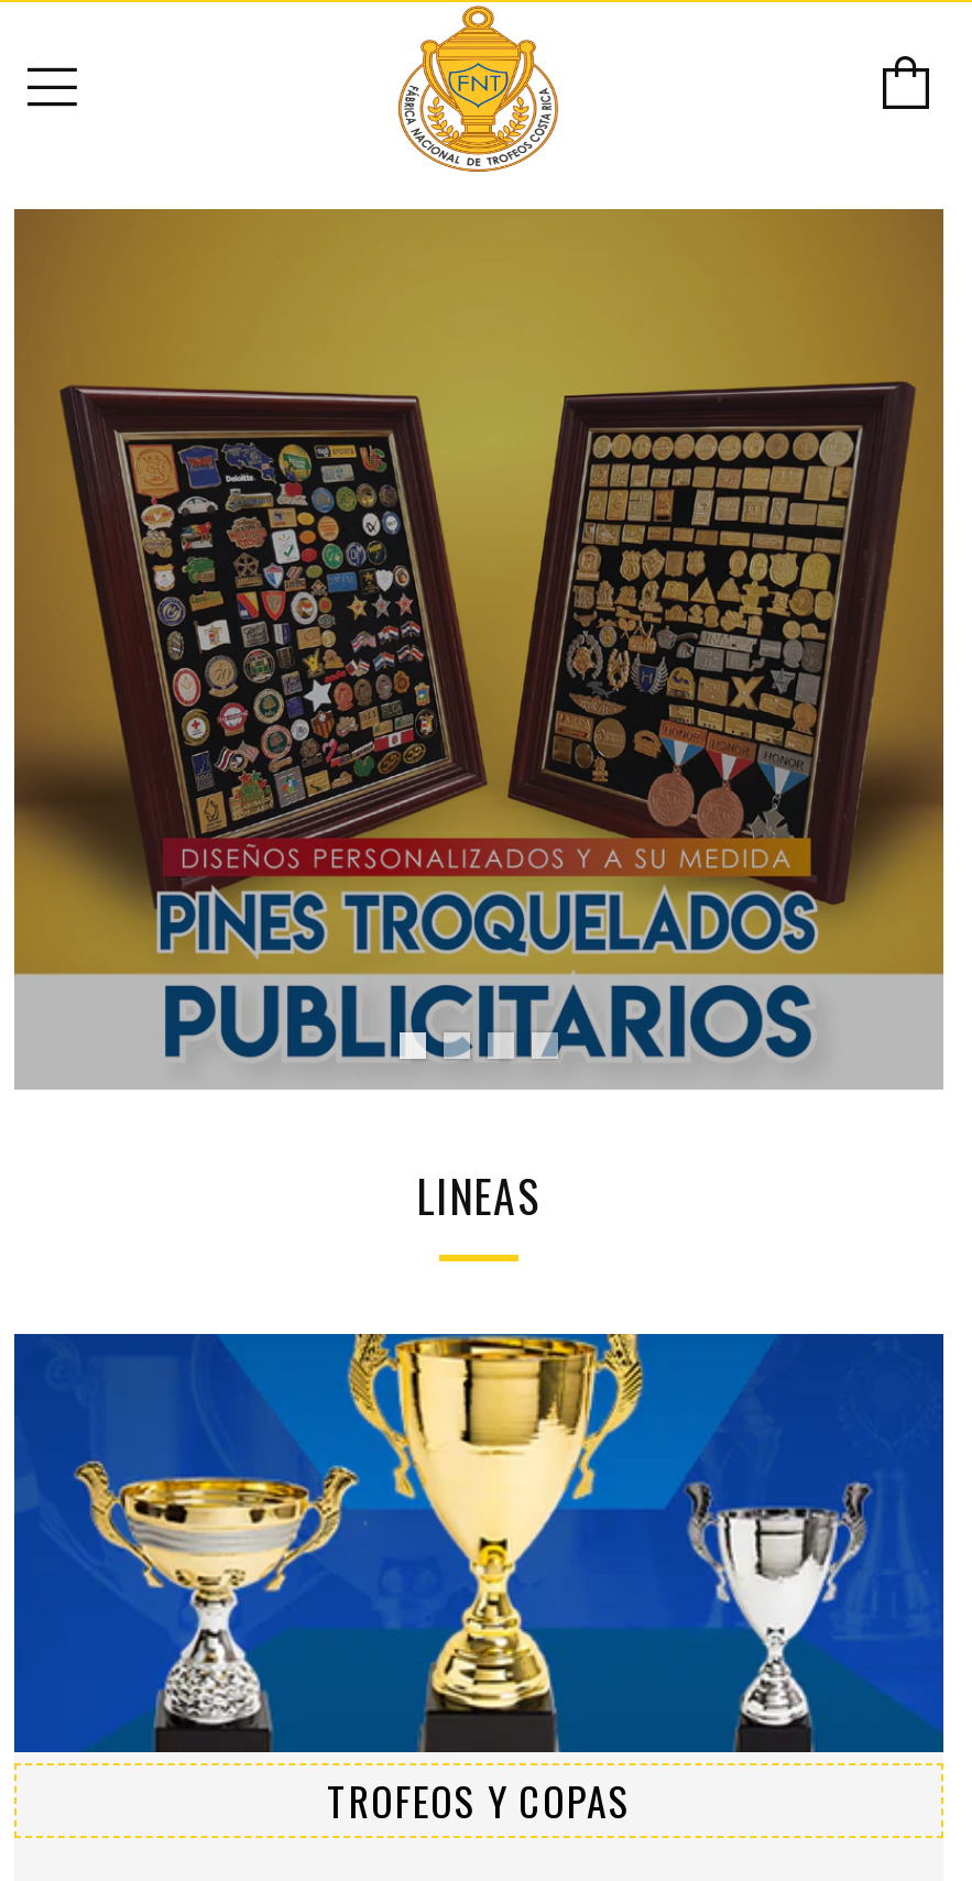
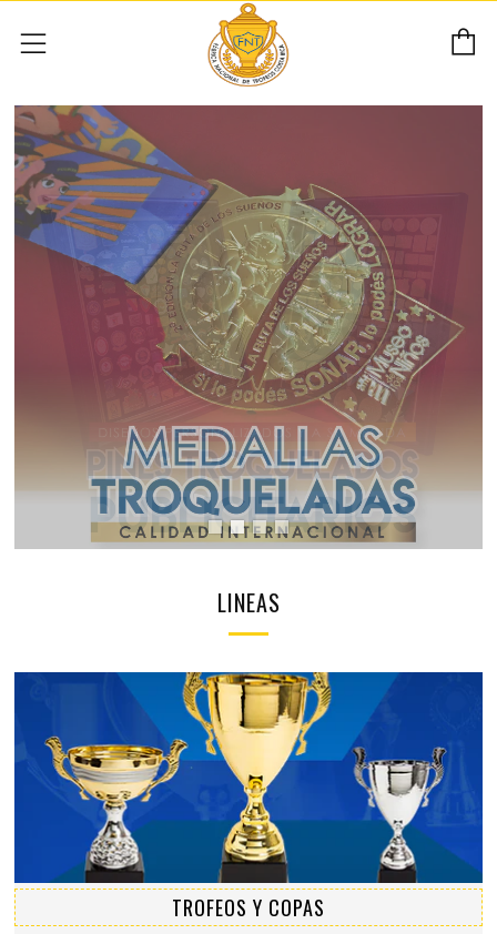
- [image]
+ [image]
